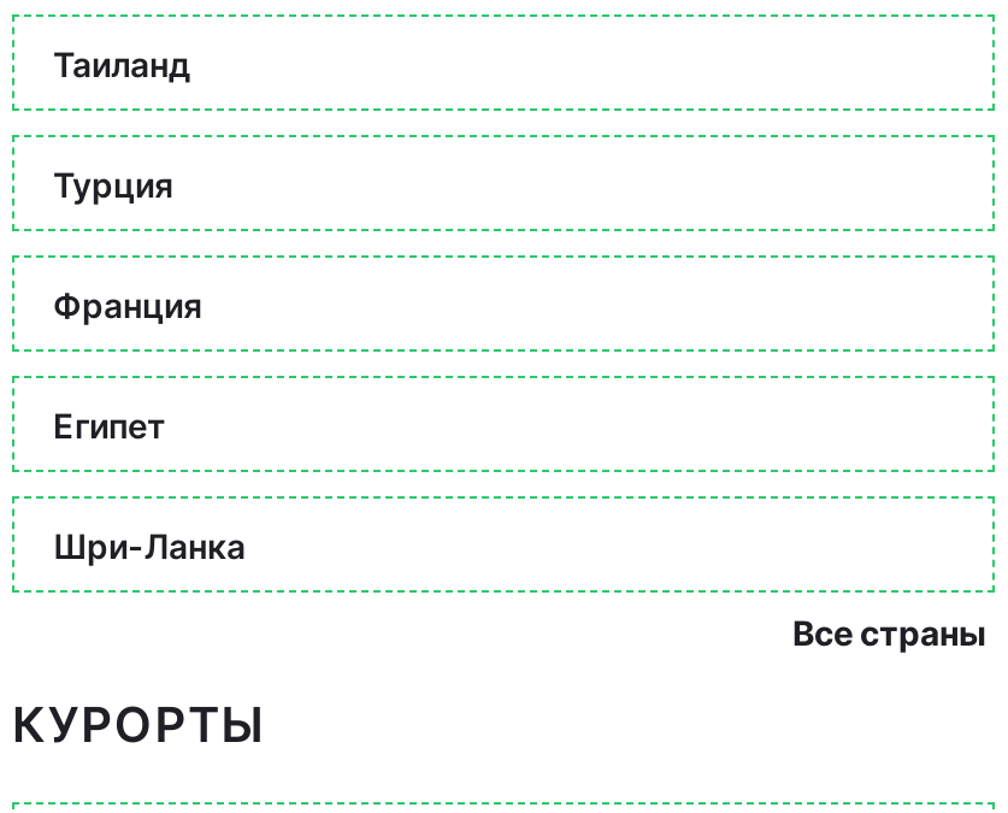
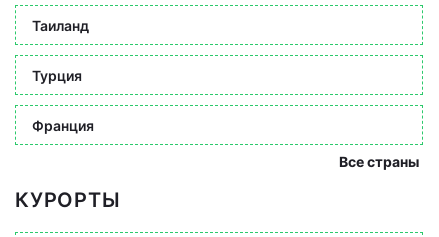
- Египет
- Шри-Ланка
